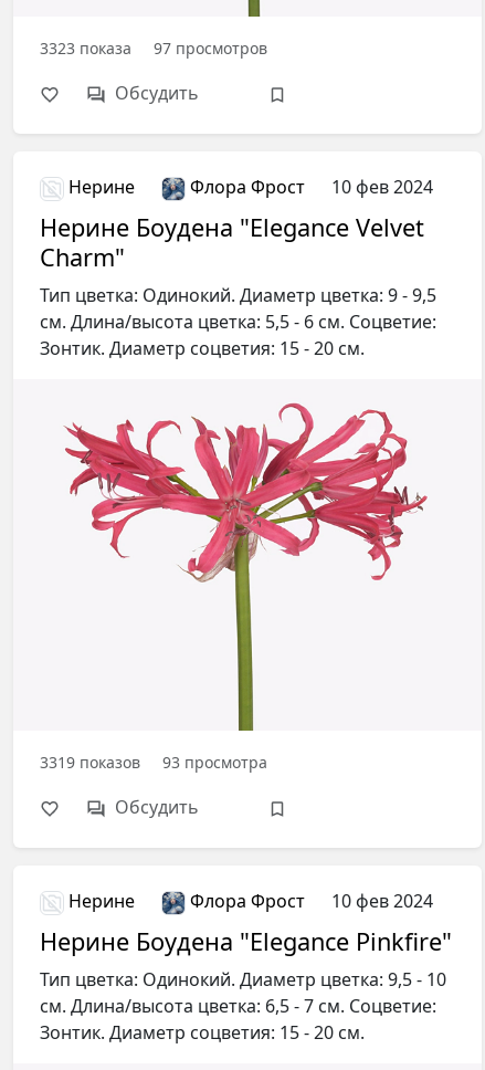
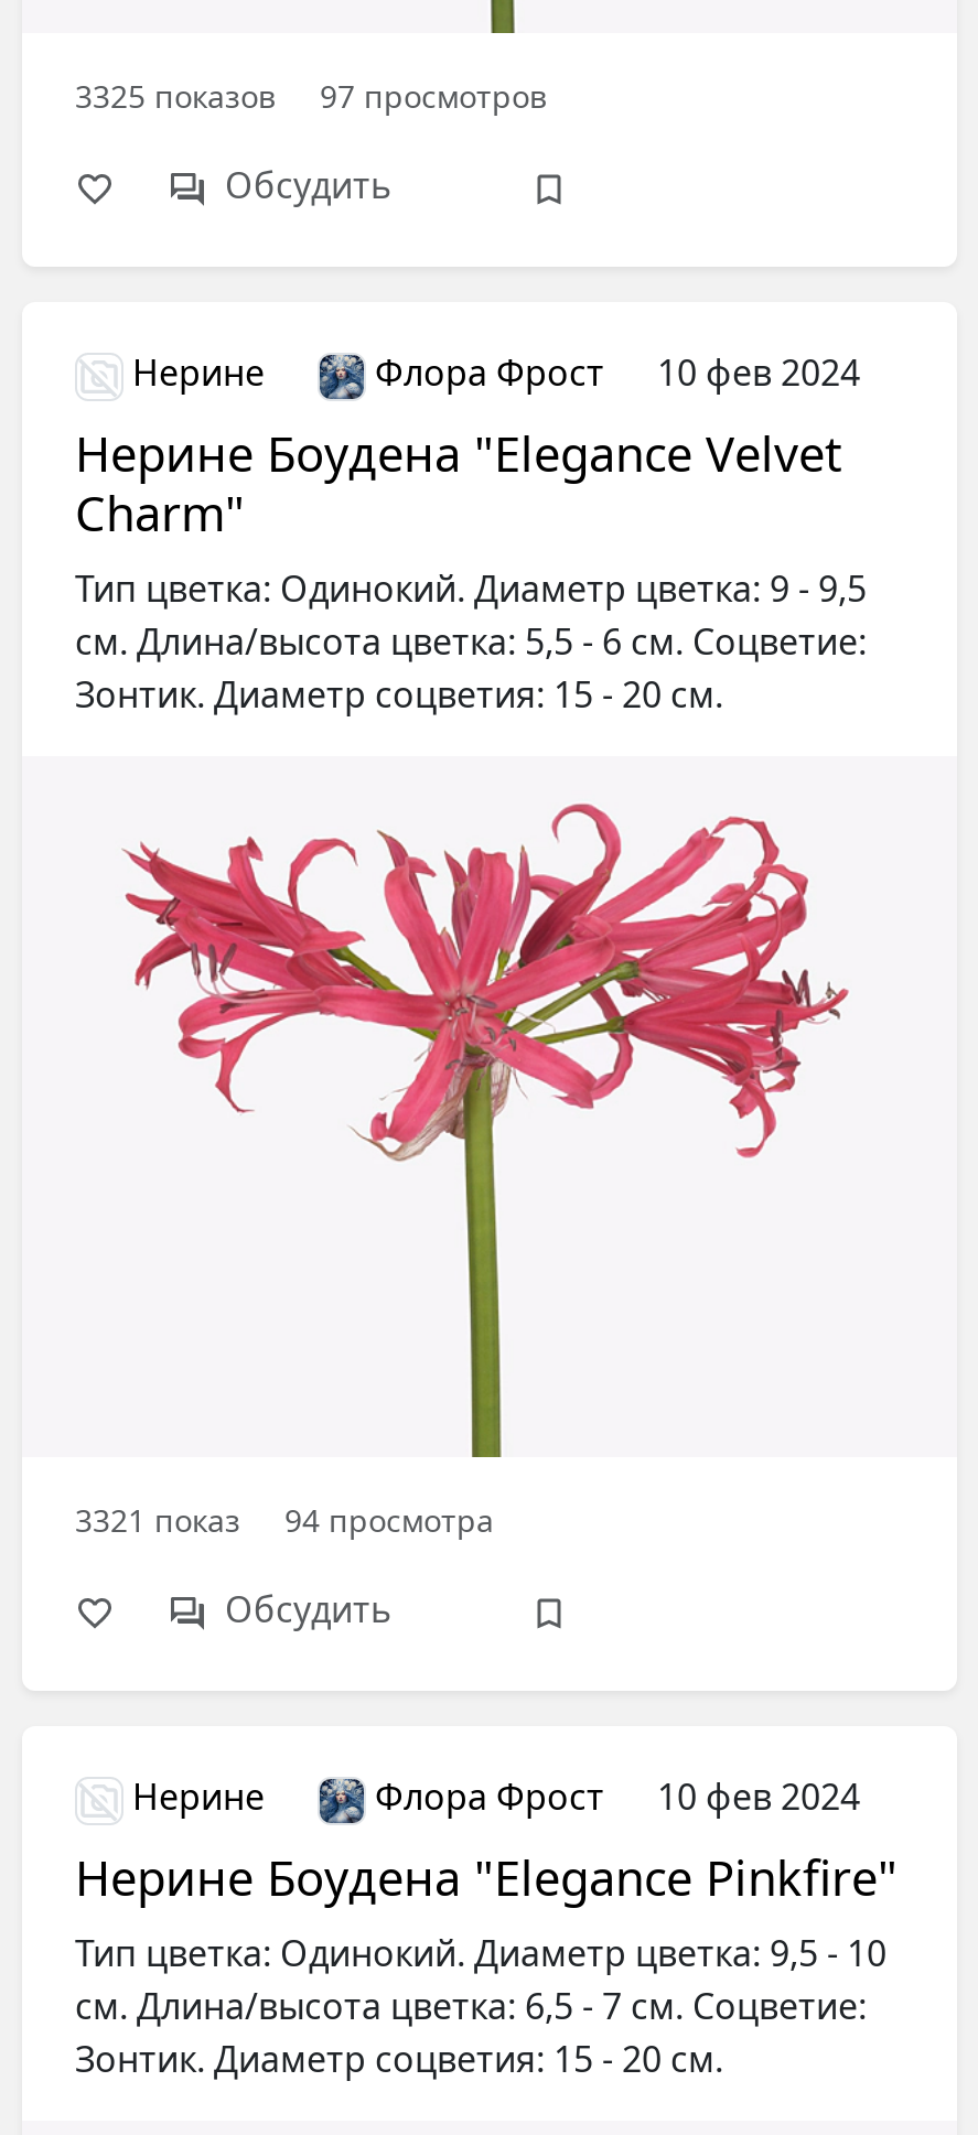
- 3323 показа 97 просмотров
+ 3325 показов 97 просмотров

- 3319 показов
- 93 просмотра
+ 3321 показ
+ 94 просмотра
